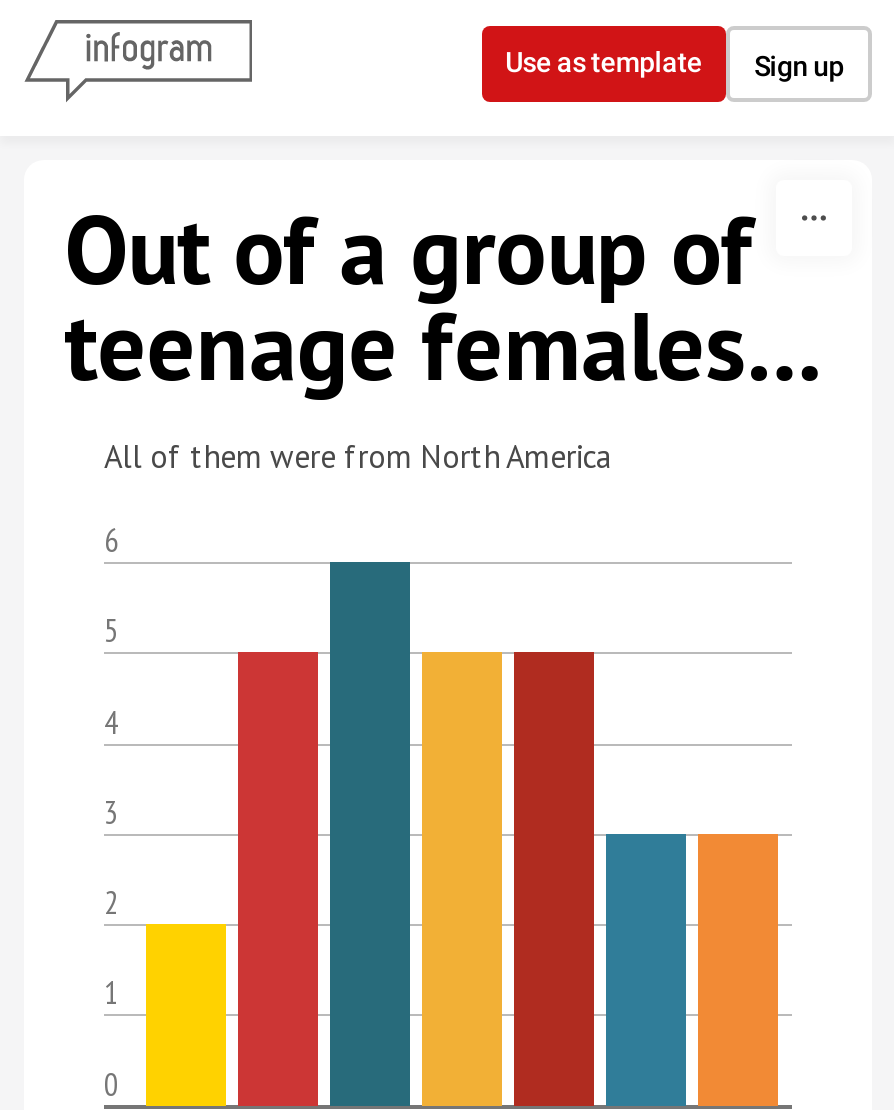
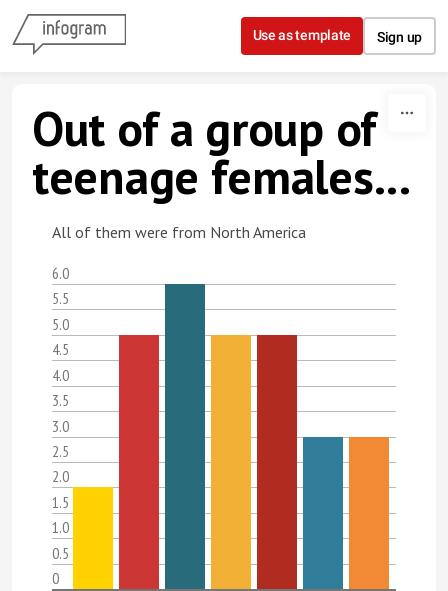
- 6
- 5
- 4
- 3
- 2
- 1
+ 6.0
+ 5.5
+ 5.0
+ 4.5
+ 4.0
+ 3.5
+ 3.0
+ 2.5
+ 2.0
+ 1.5
+ 1.0
+ 0.5
